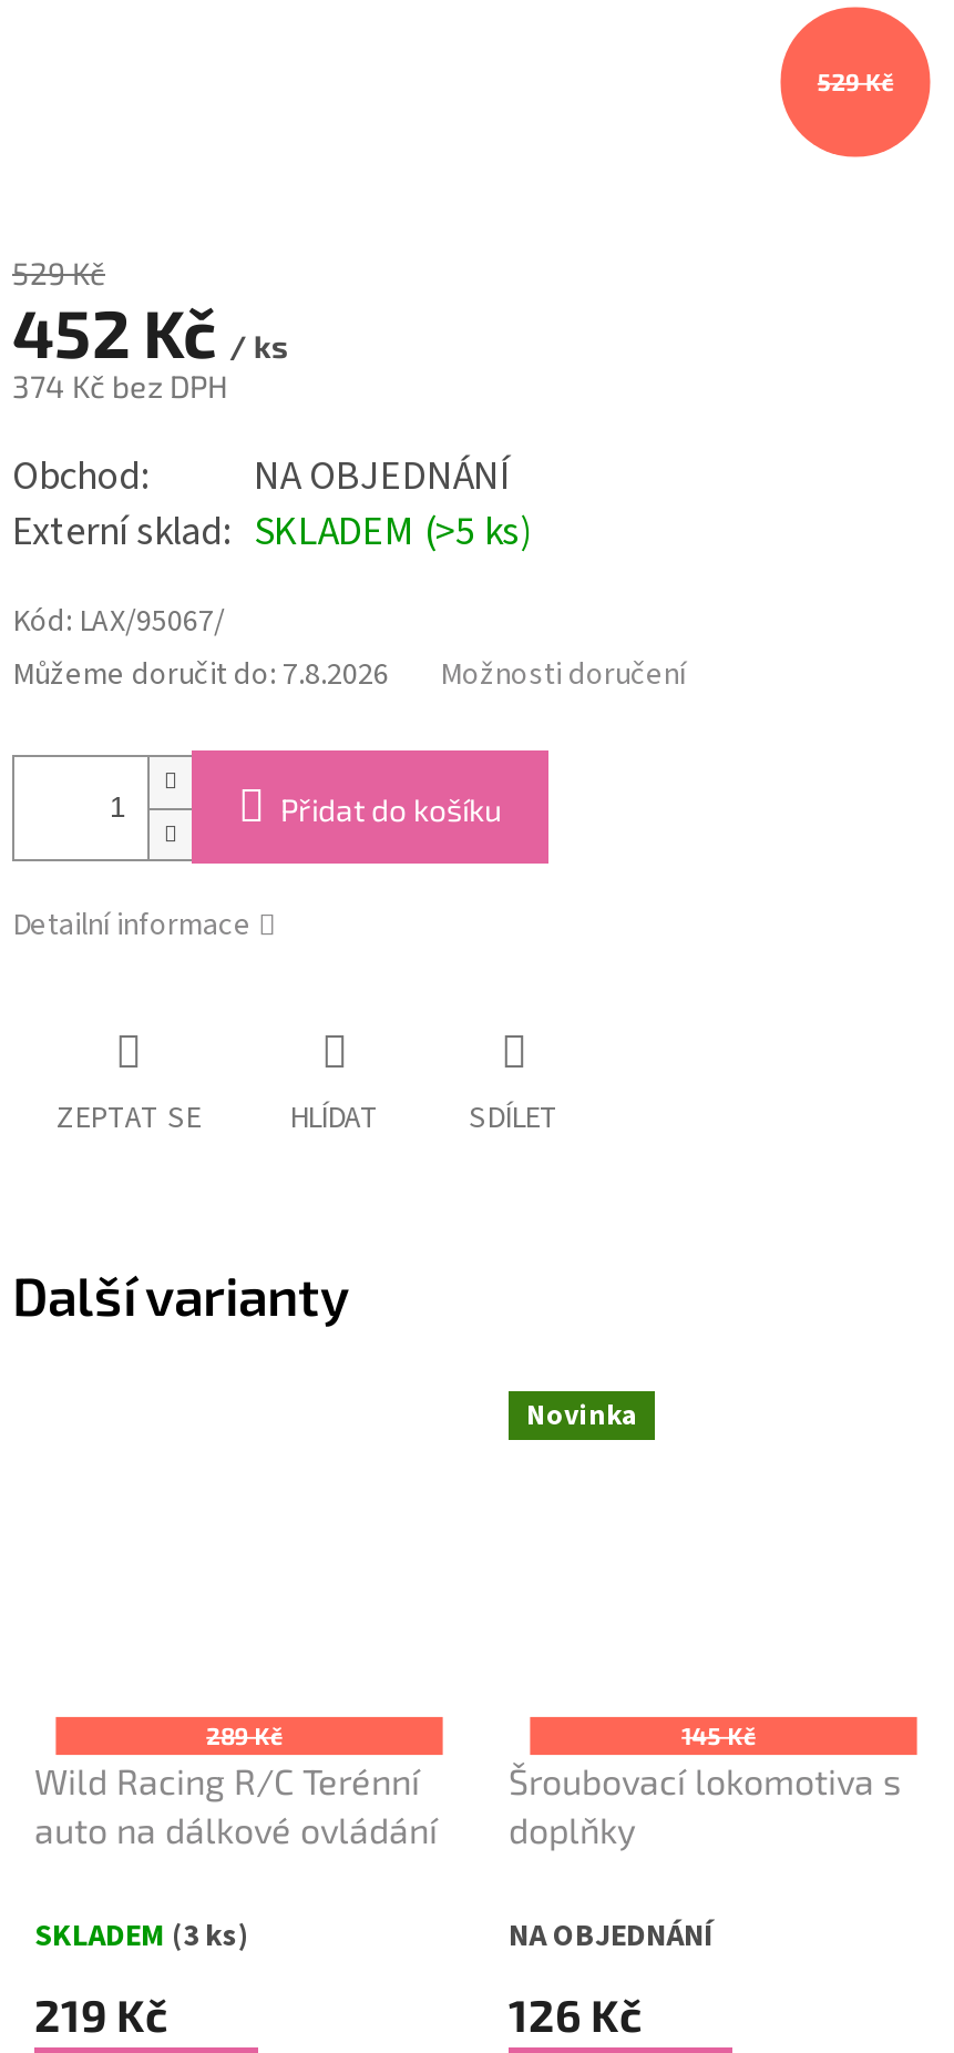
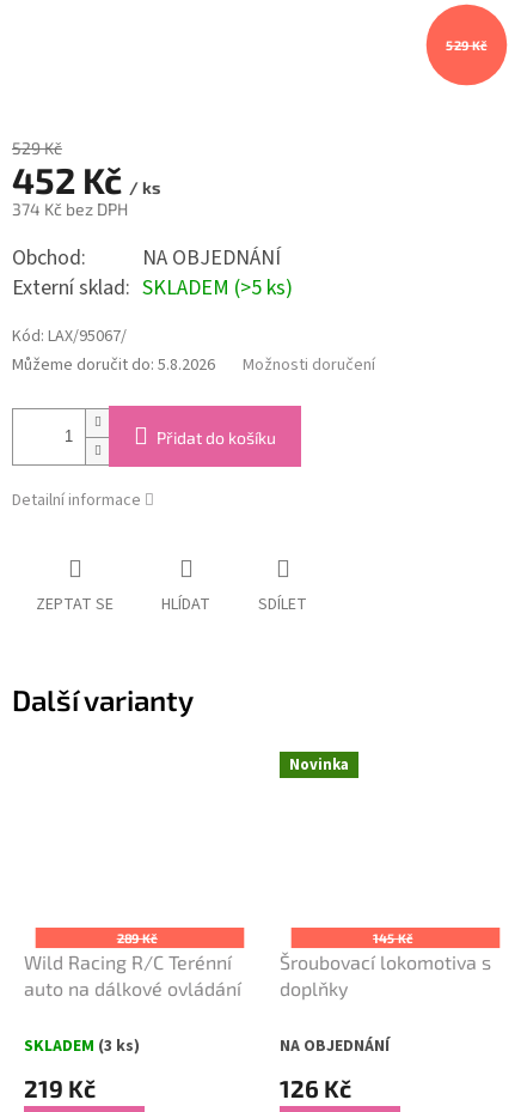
- Můžeme doručit do: 7.8.2026
+ Můžeme doručit do: 5.8.2026
